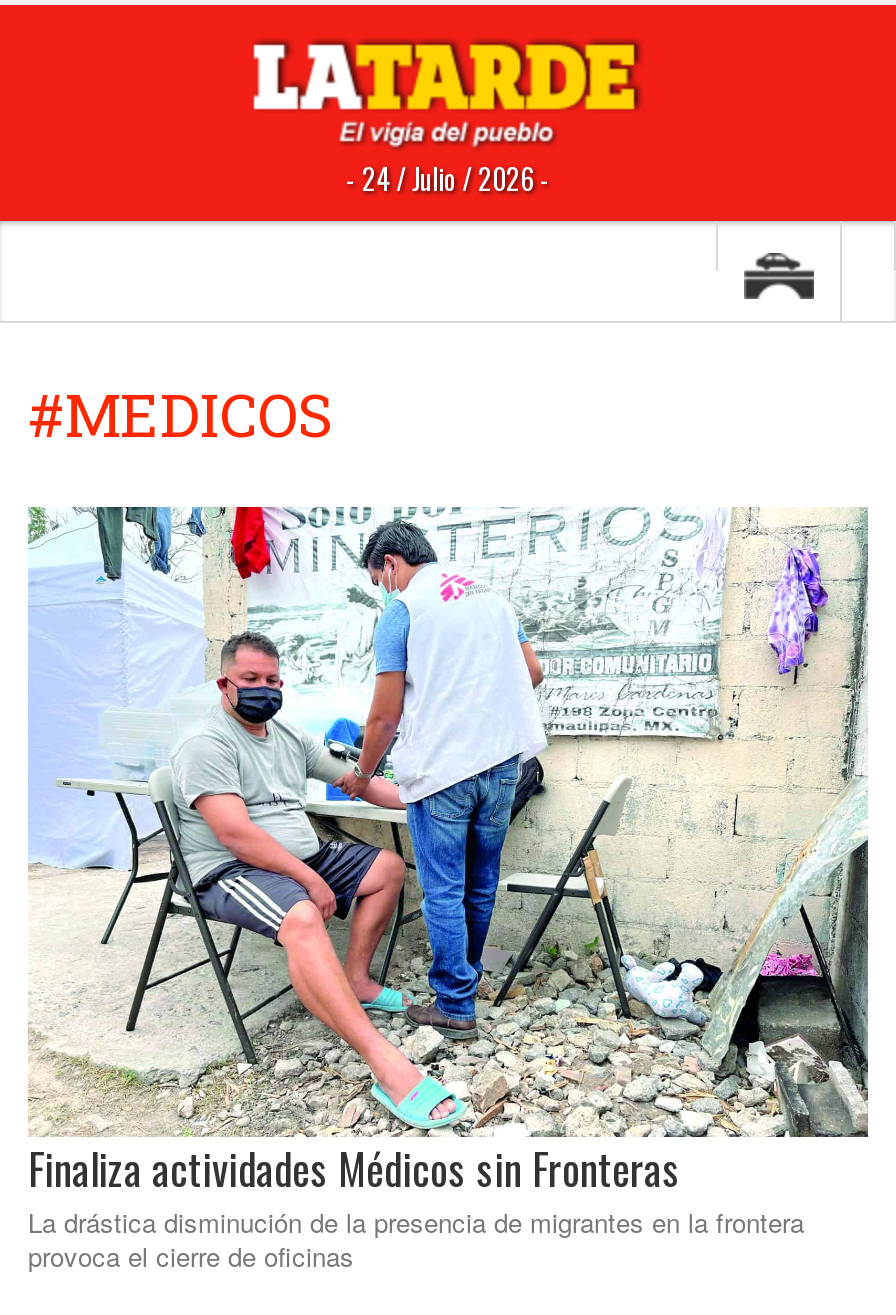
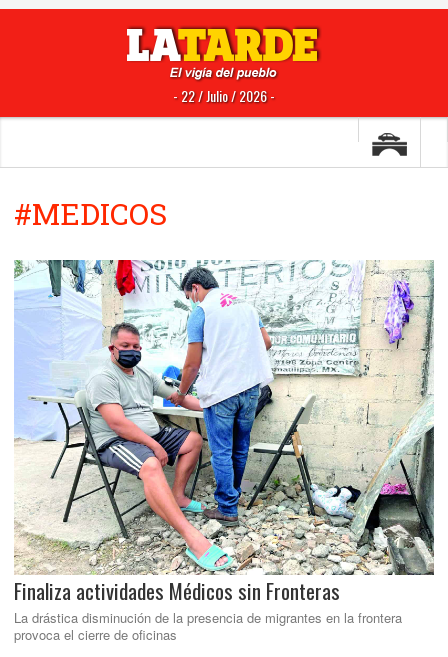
- - 24 / Julio / 2026 -
+ - 22 / Julio / 2026 -
